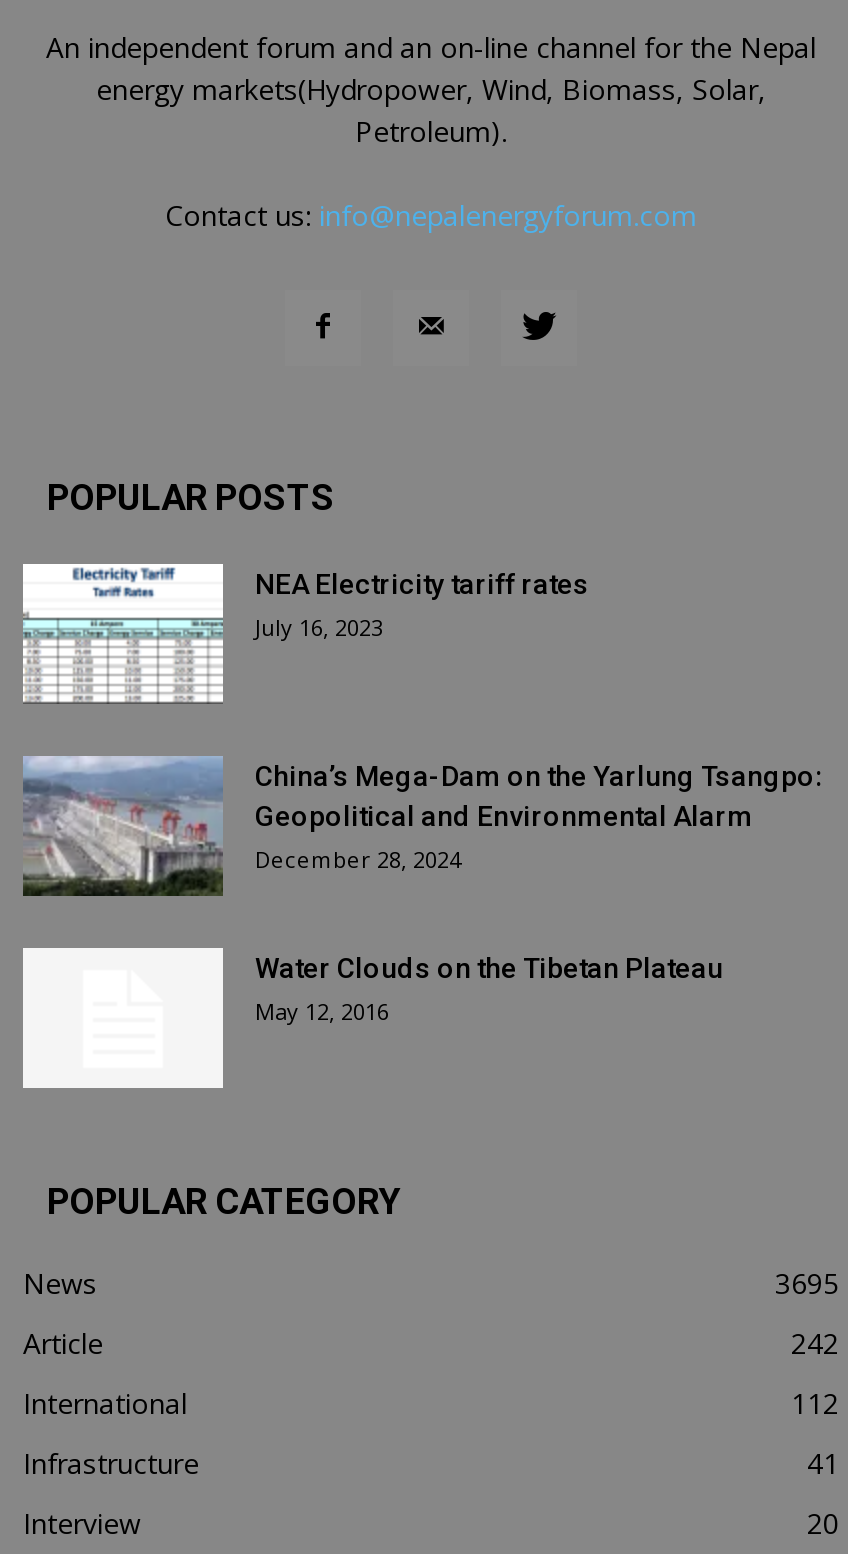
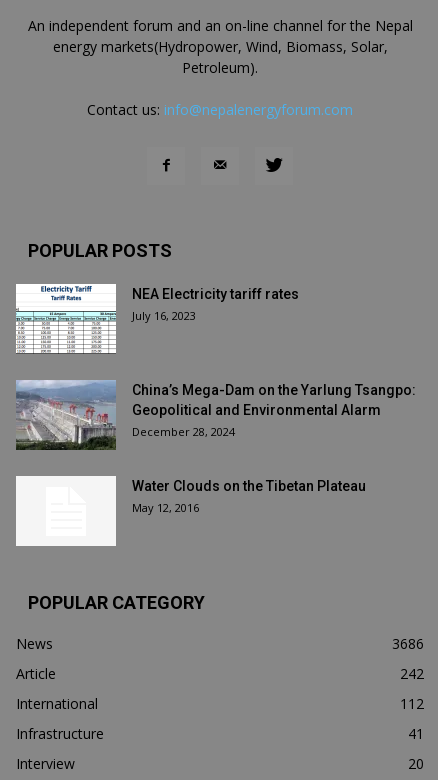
- 3695
+ 3686
